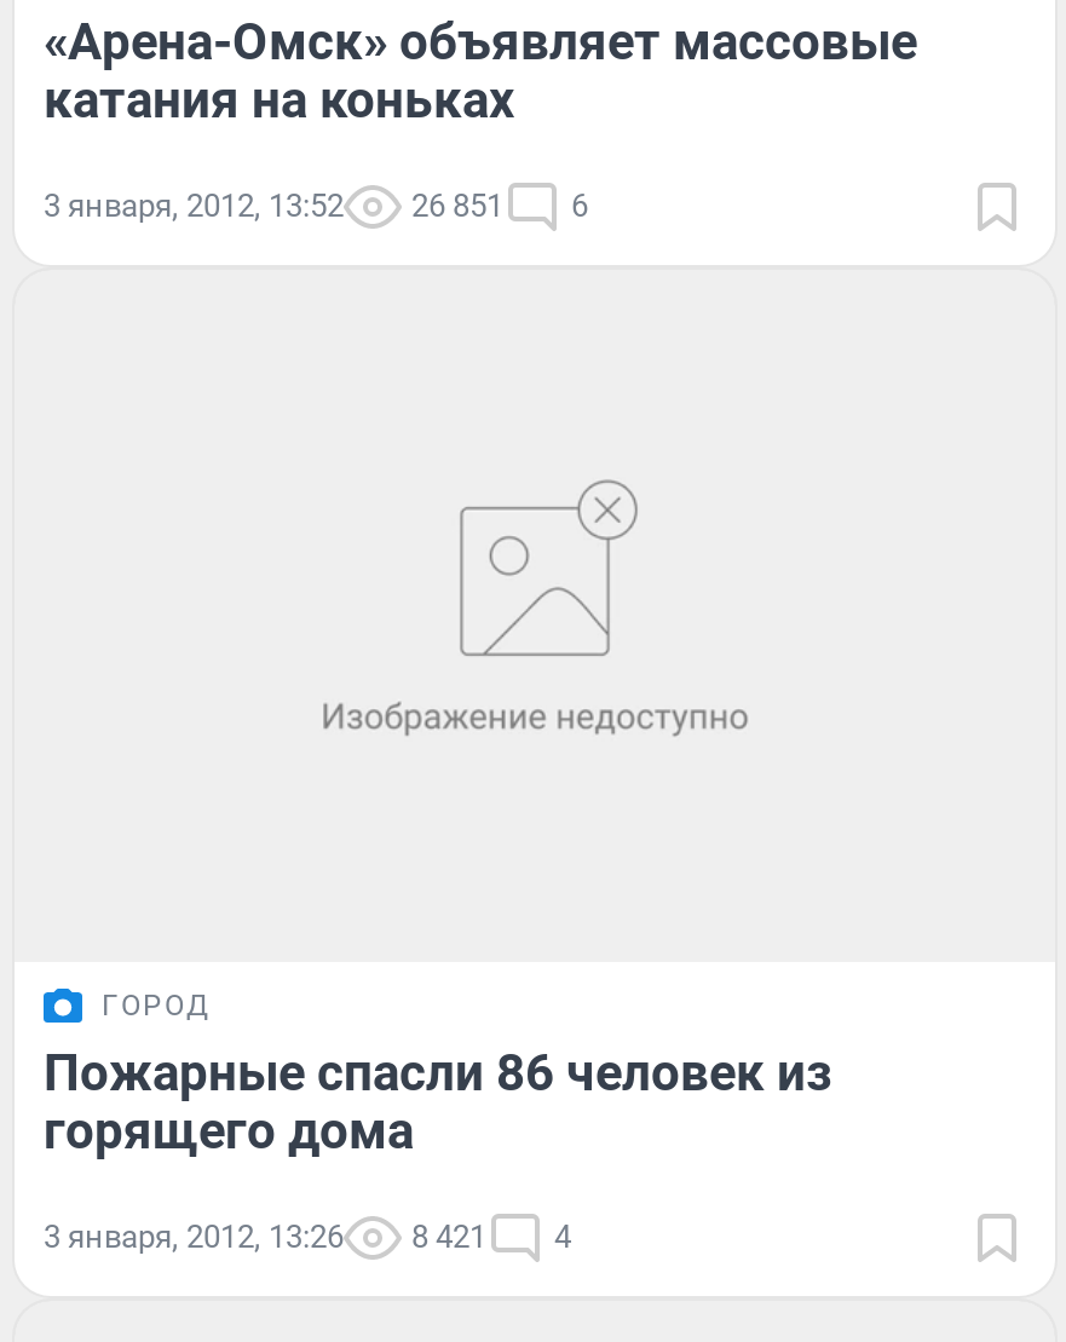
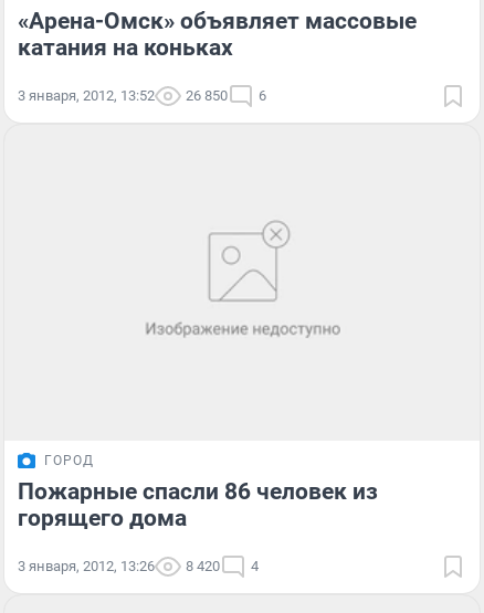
- 26 851
+ 26 850

- 8 421
+ 8 420
